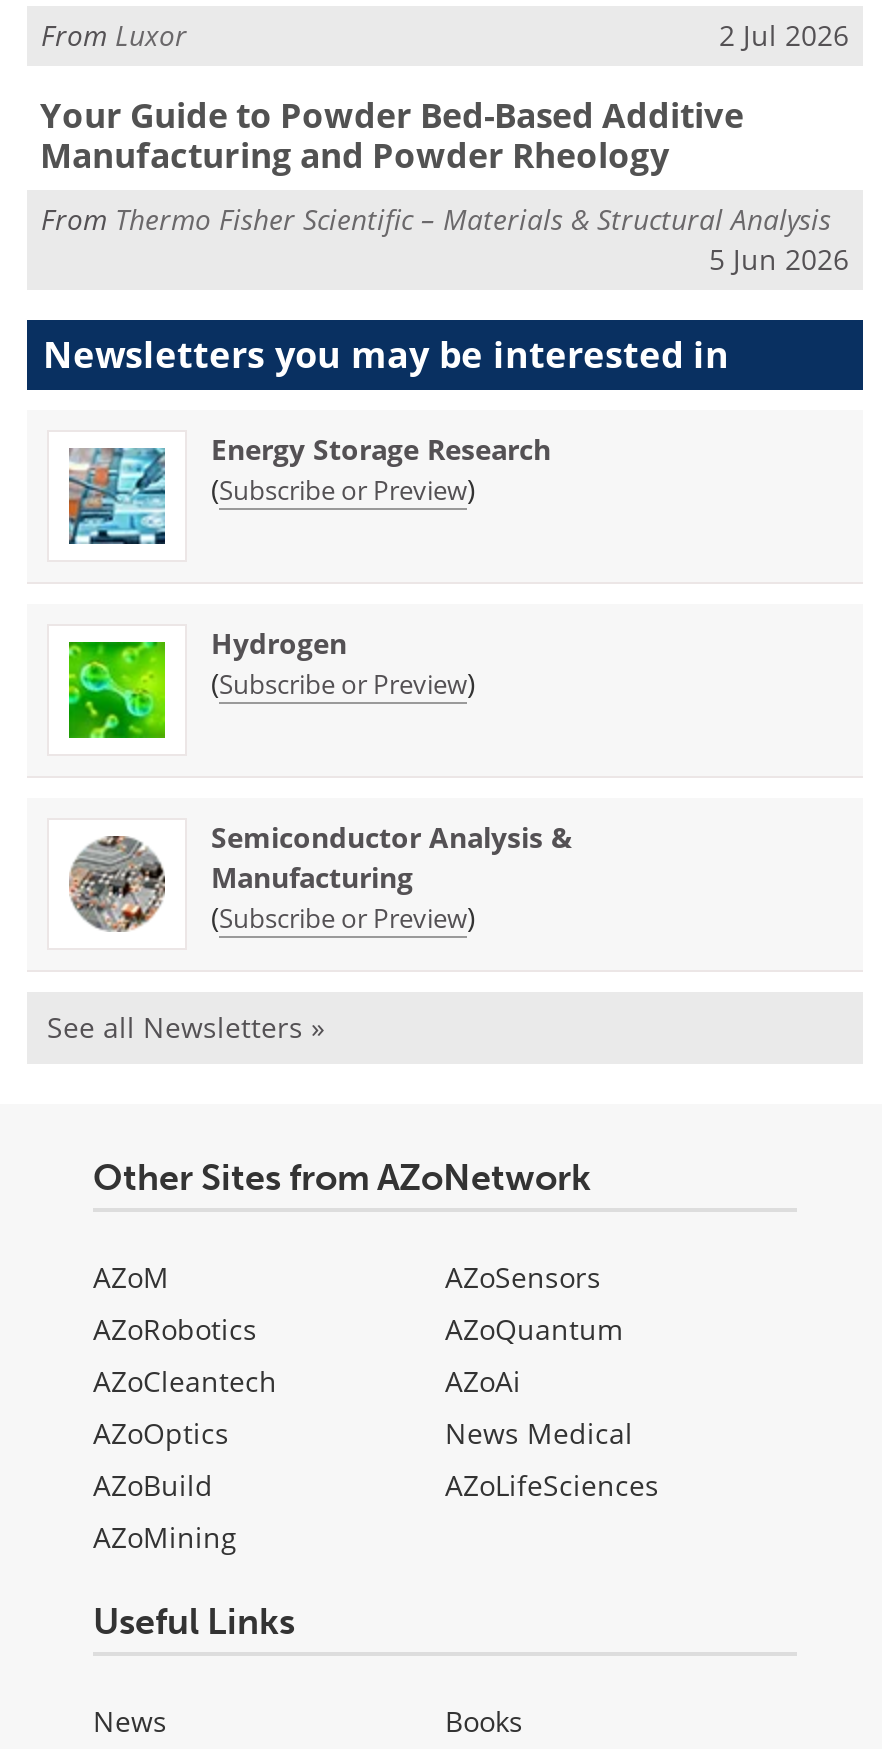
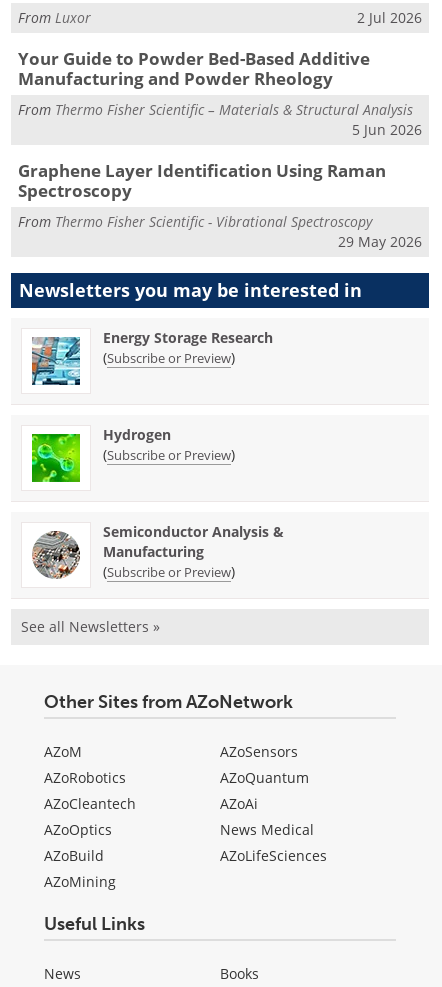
+ Graphene Layer Identification Using Raman
+ Spectroscopy
+ From Thermo Fisher Scientific - Vibrational Spectroscopy
+ 29 May 2026
